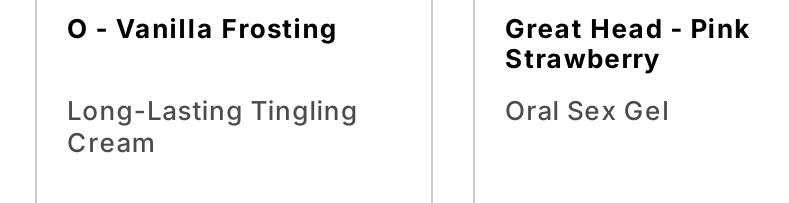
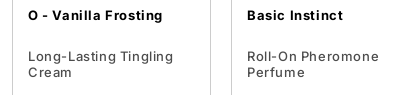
- Great Head - Pink
- Strawberry
+ Basic Instinct

- Oral Sex Gel
+ Roll-On Pheromone
+ Perfume
